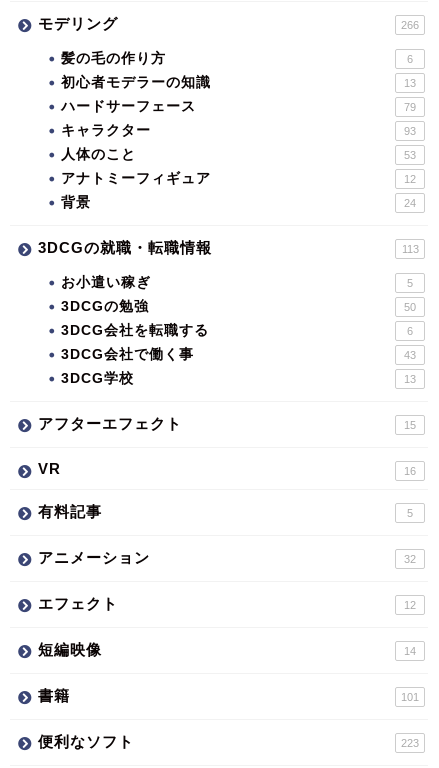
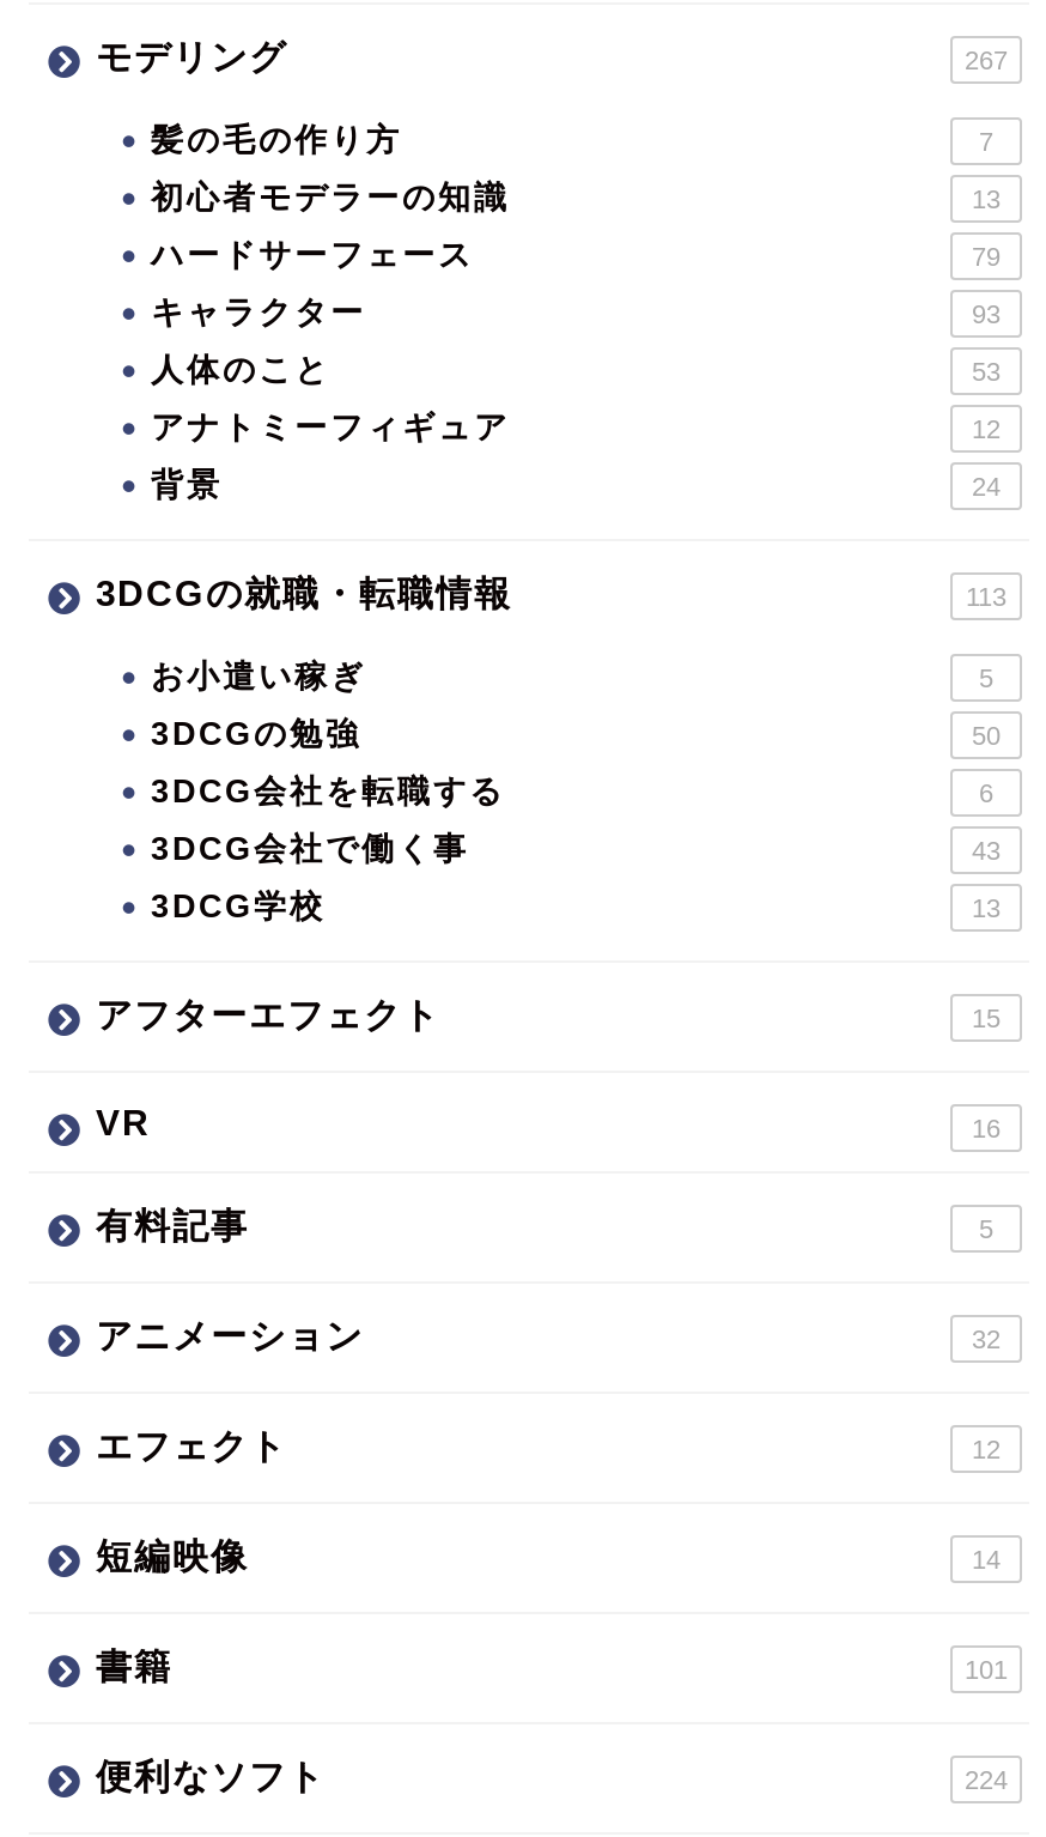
- 266
+ 267

- 6
+ 7

- 223
+ 224
